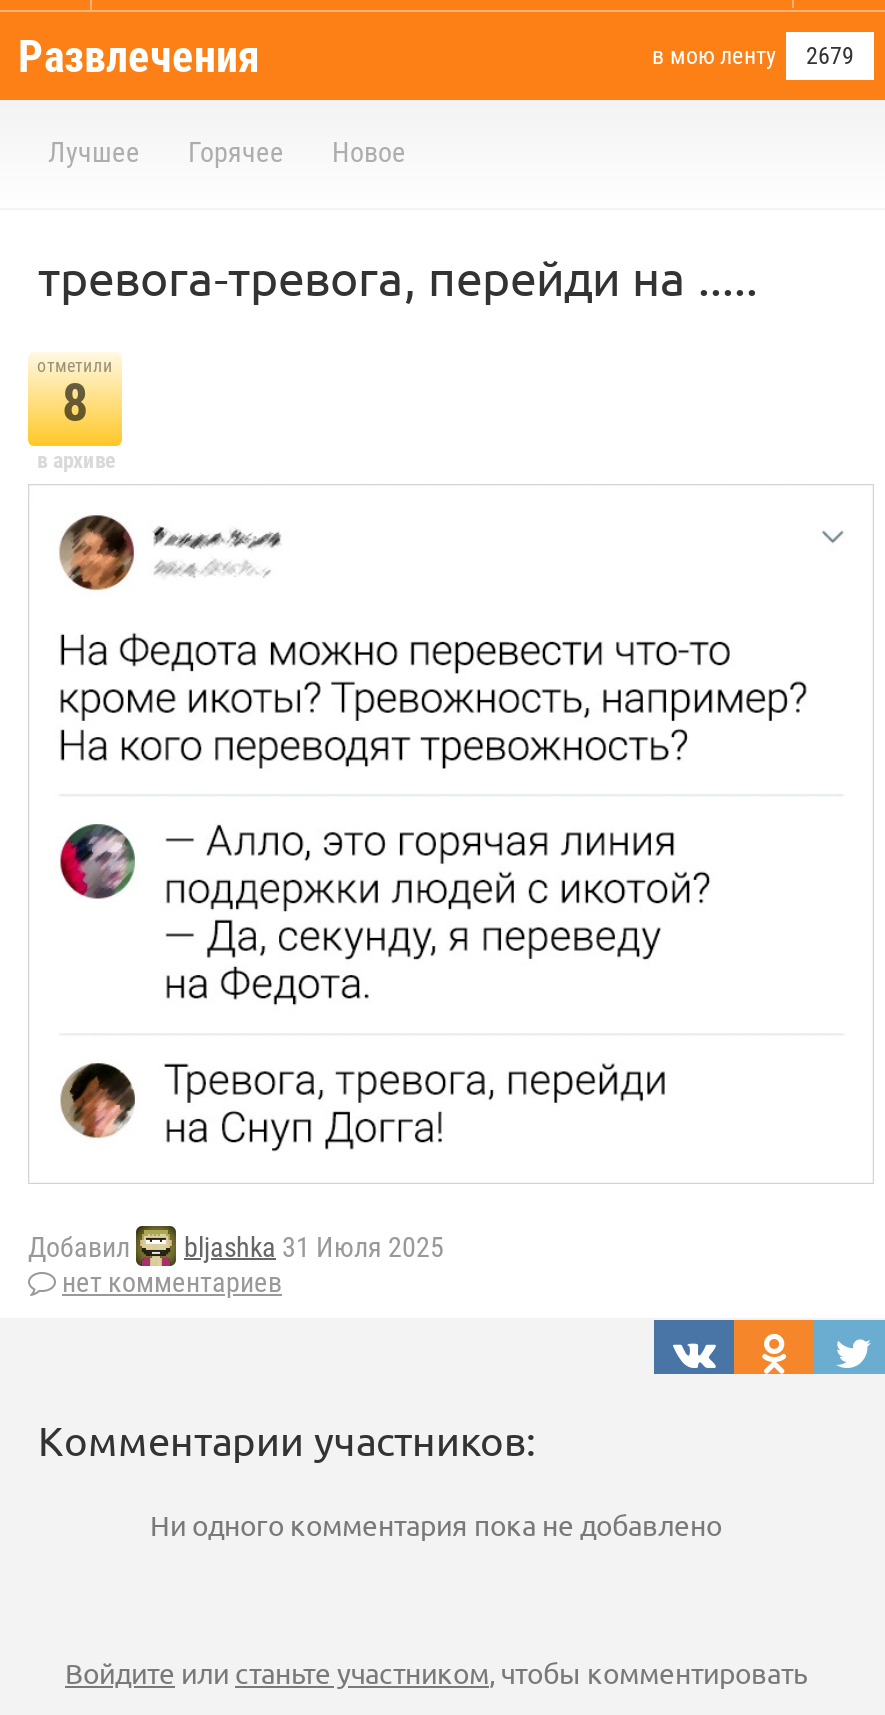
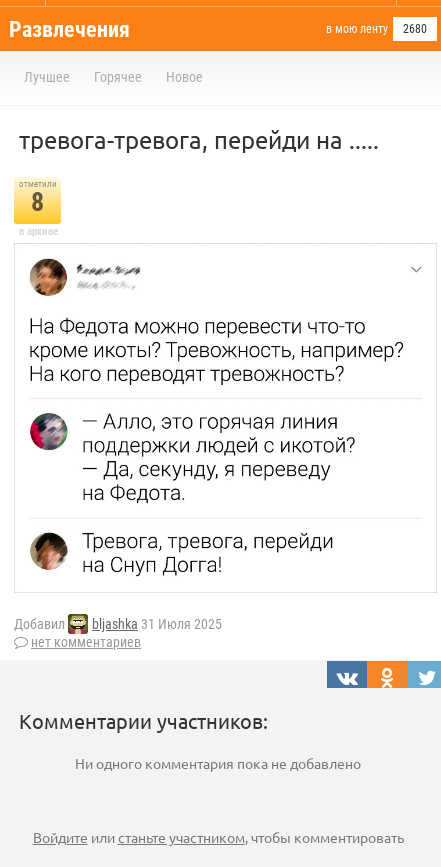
- в мою ленту 2679
+ в мою ленту 2680
